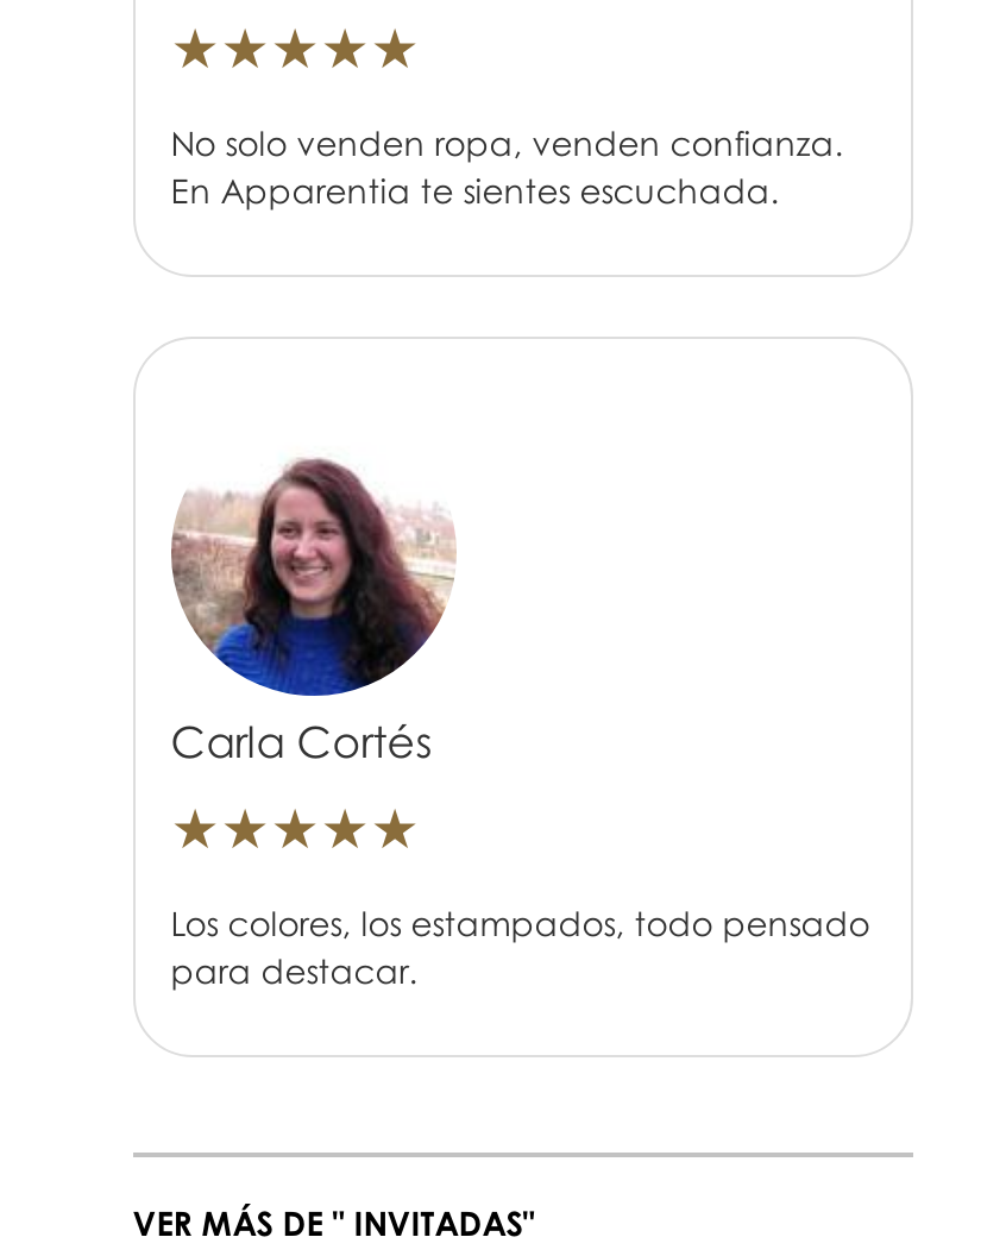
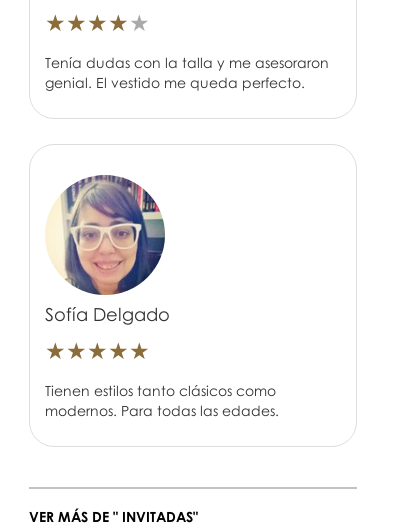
- No solo venden ropa, venden confianza.
- En Apparentia te sientes escuchada.
+ Tenía dudas con la talla y me asesoraron
+ genial. El vestido me queda perfecto.

- [image]
- Carla Cortés
+ [image]
+ Sofía Delgado

- Los colores, los estampados, todo pensado
- para destacar.
+ Tienen estilos tanto clásicos como
+ modernos. Para todas las edades.
